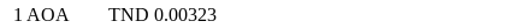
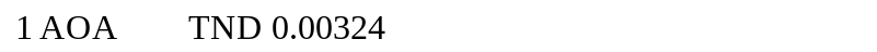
- 1 AOA TND 0.00323
+ 1 AOA TND 0.00324
